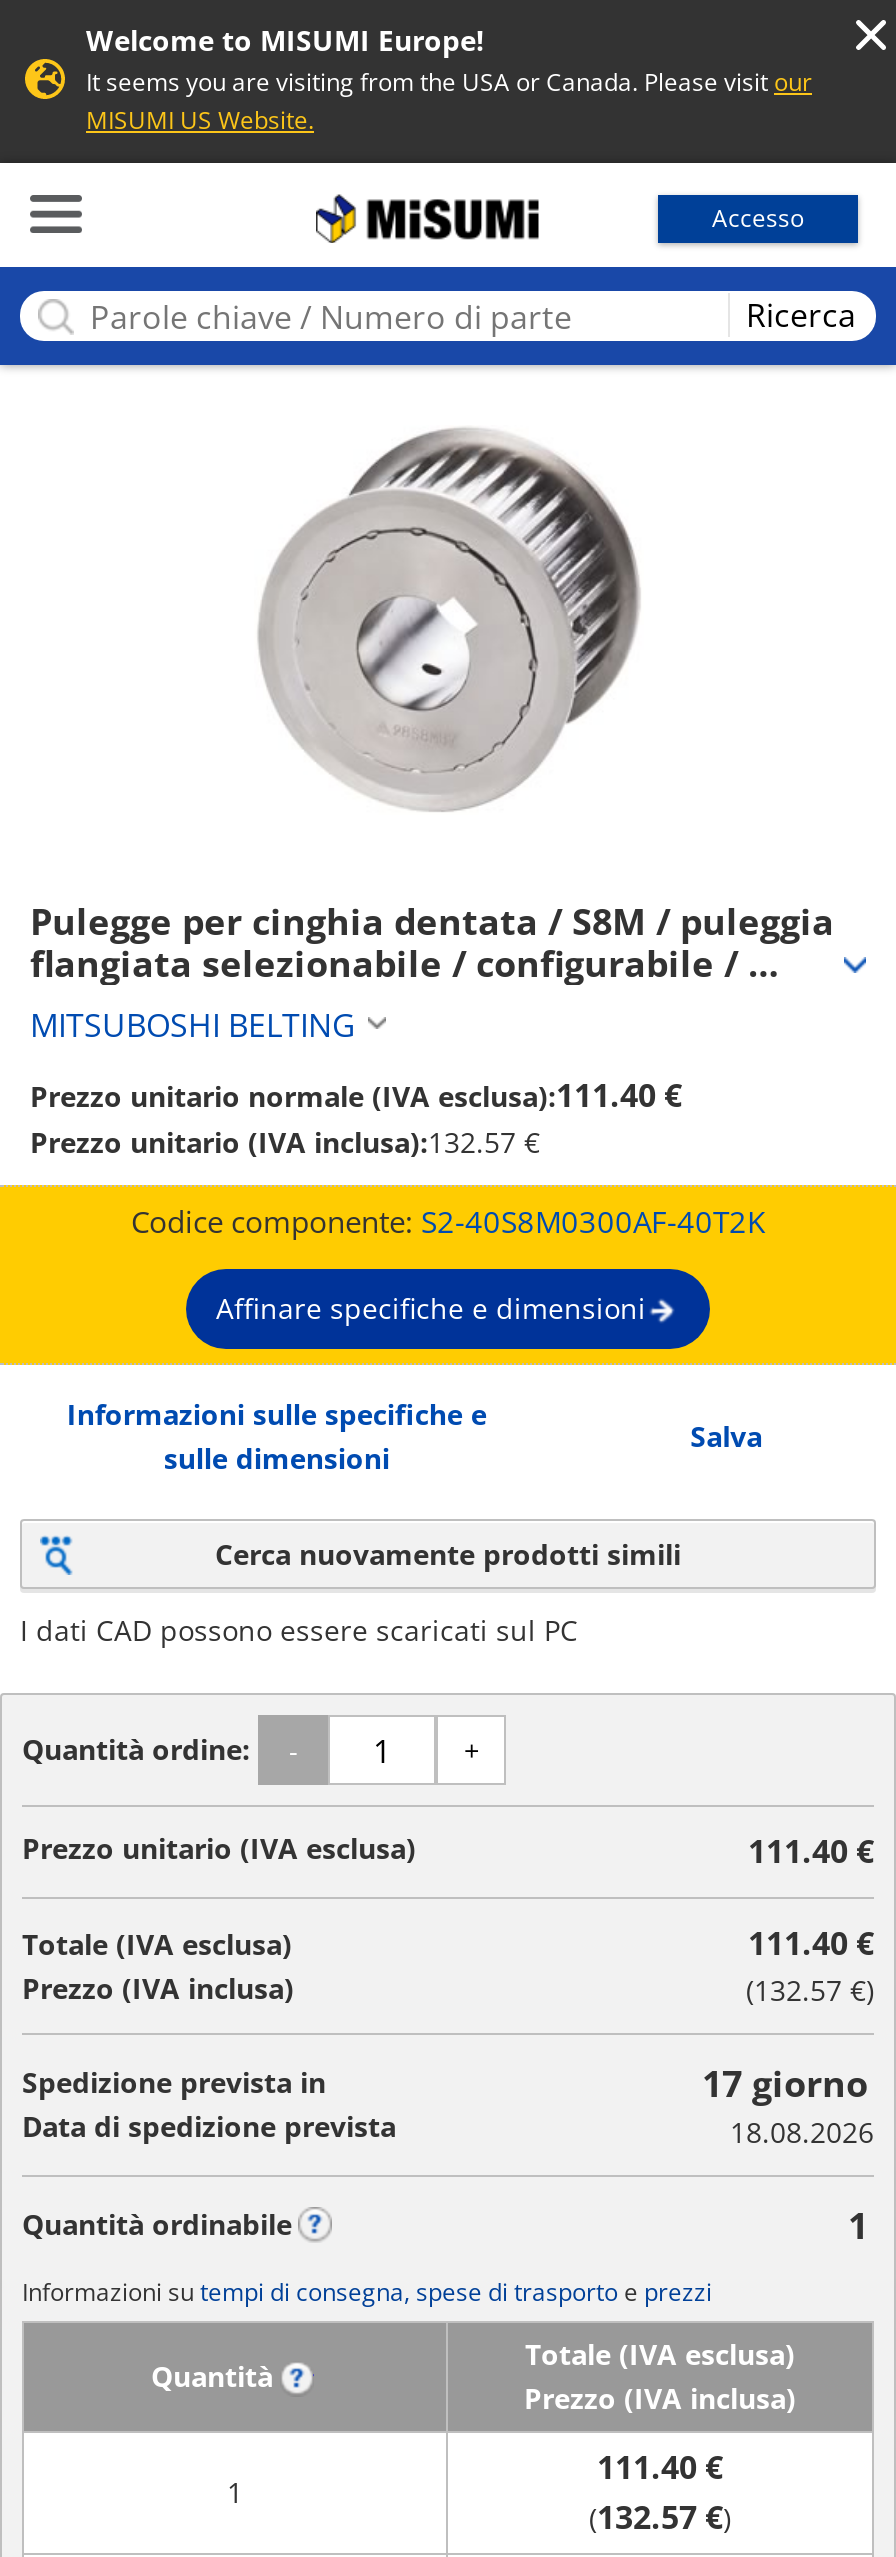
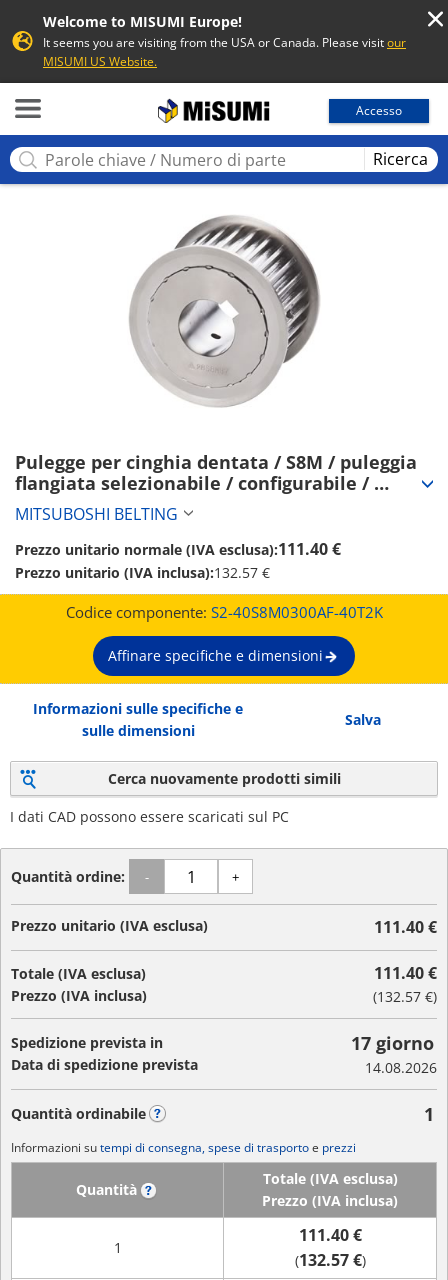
- 18.08.2026
+ 14.08.2026
